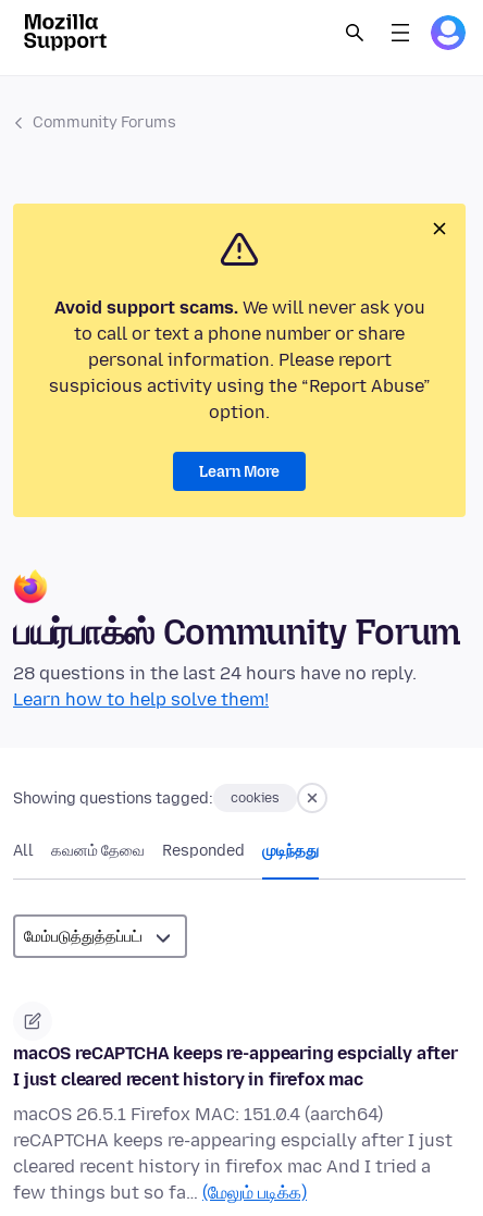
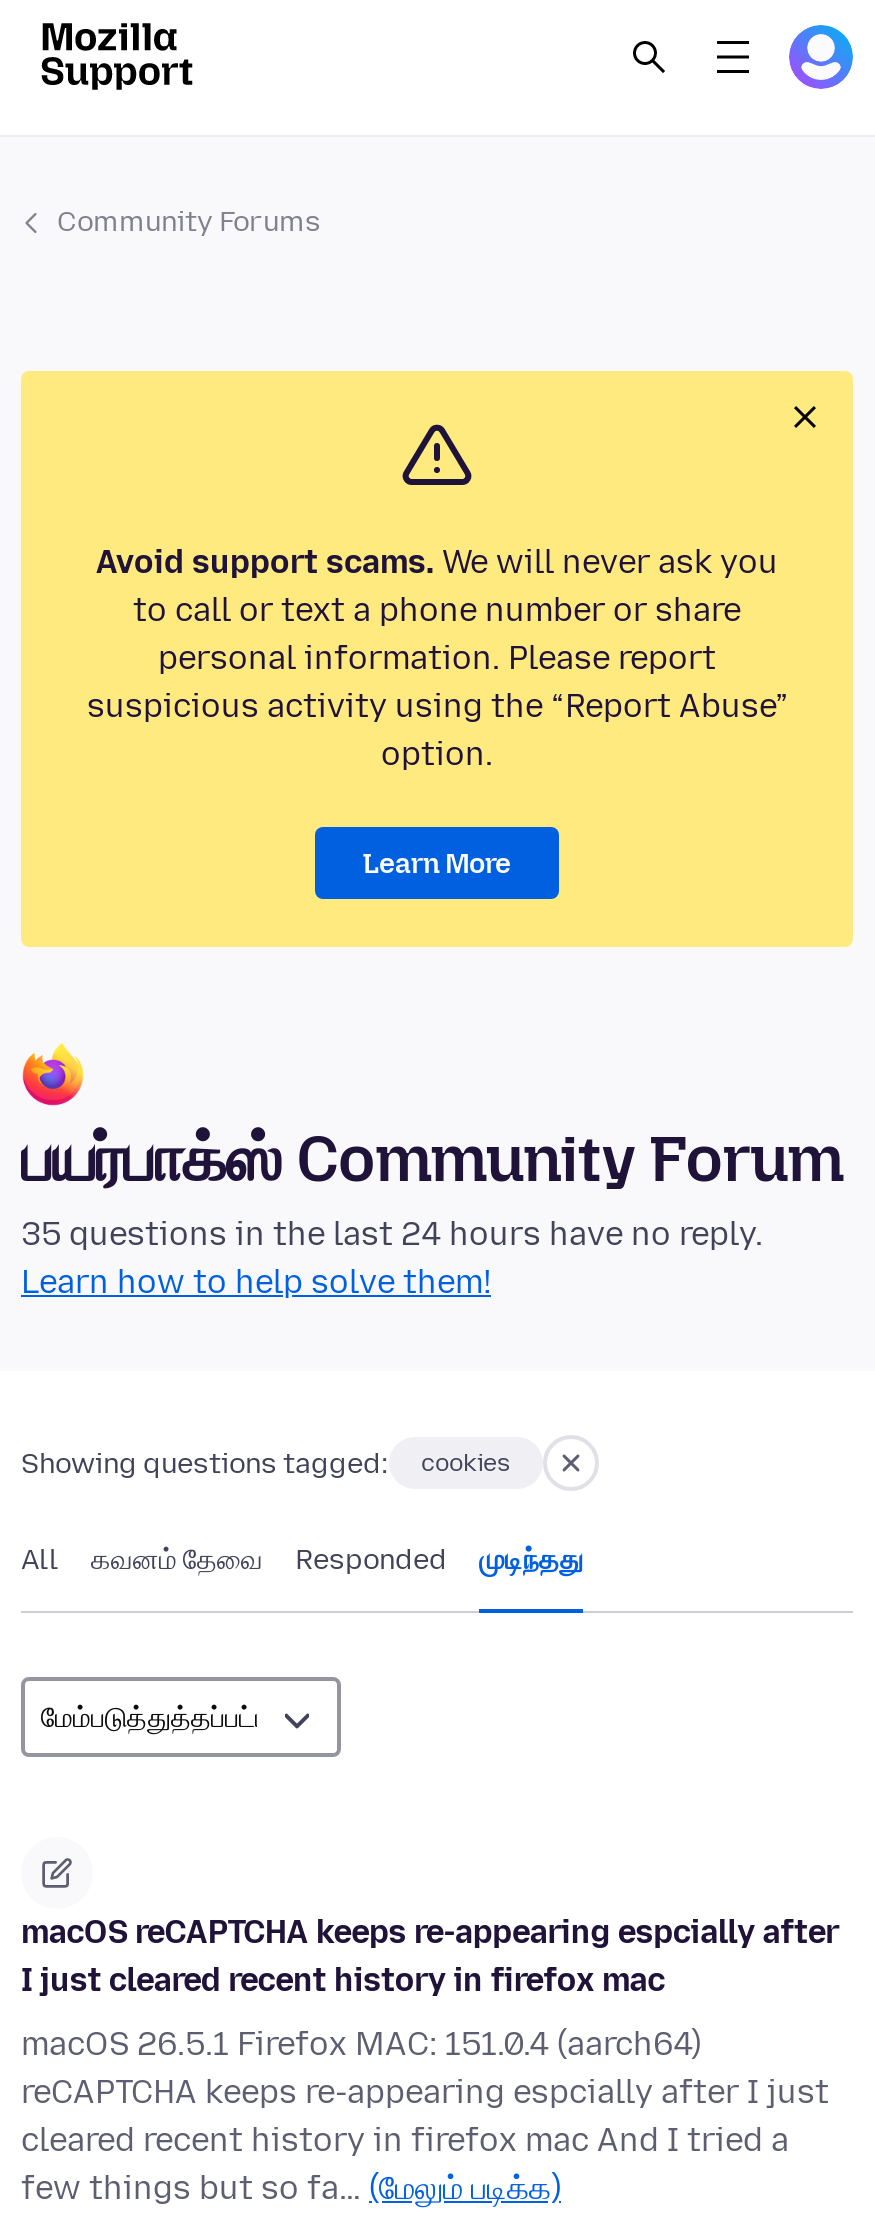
- 28 questions in the last 24 hours have no reply.
+ 35 questions in the last 24 hours have no reply.
